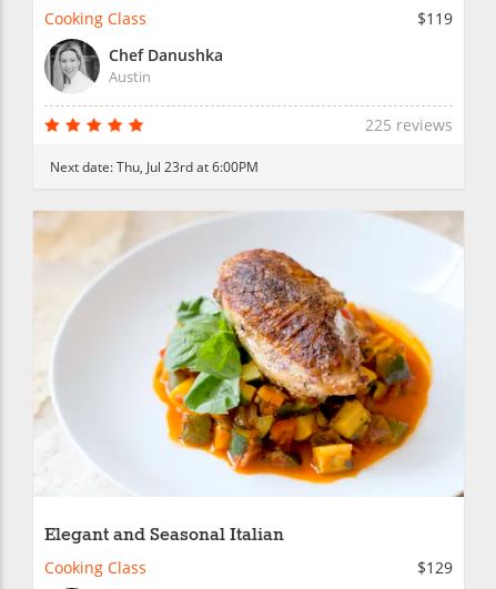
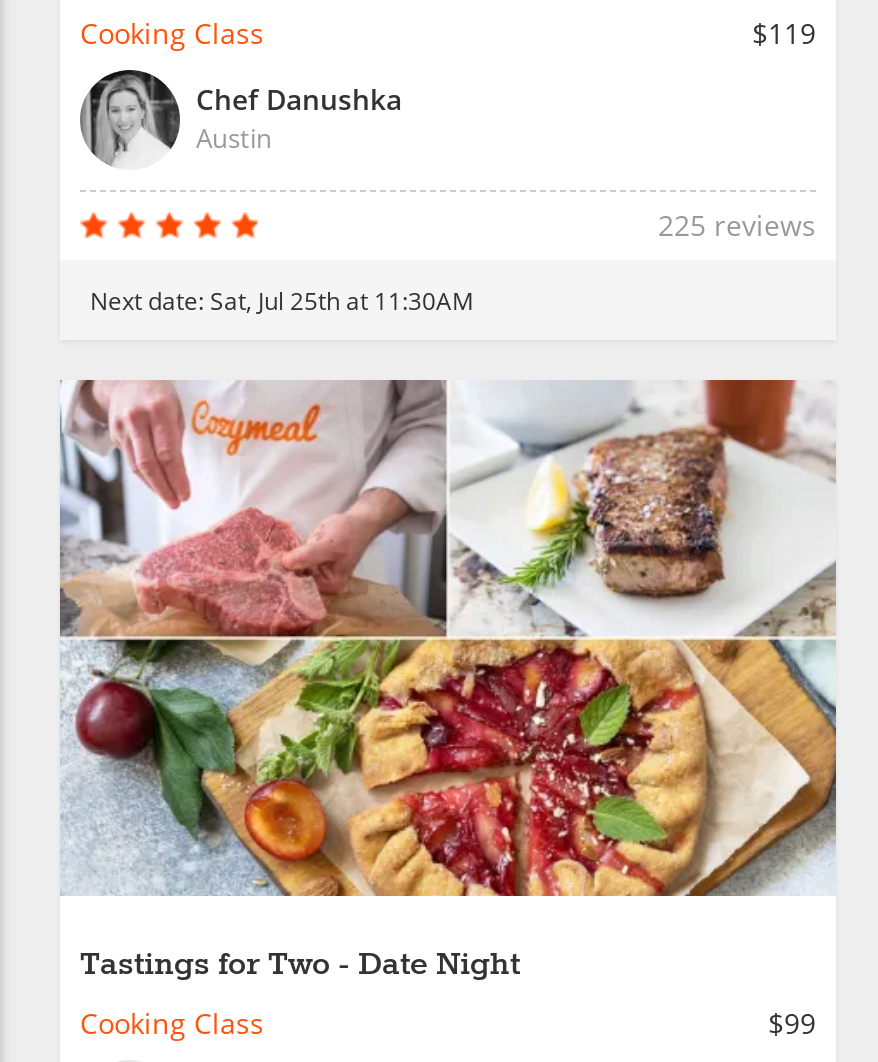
- Next date: Thu, Jul 23rd at 6:00PM
+ Next date: Sat, Jul 25th at 11:30AM

- [image]
- Elegant and Seasonal Italian
+ [image]
+ Tastings for Two - Date Night

- $129
+ $99
